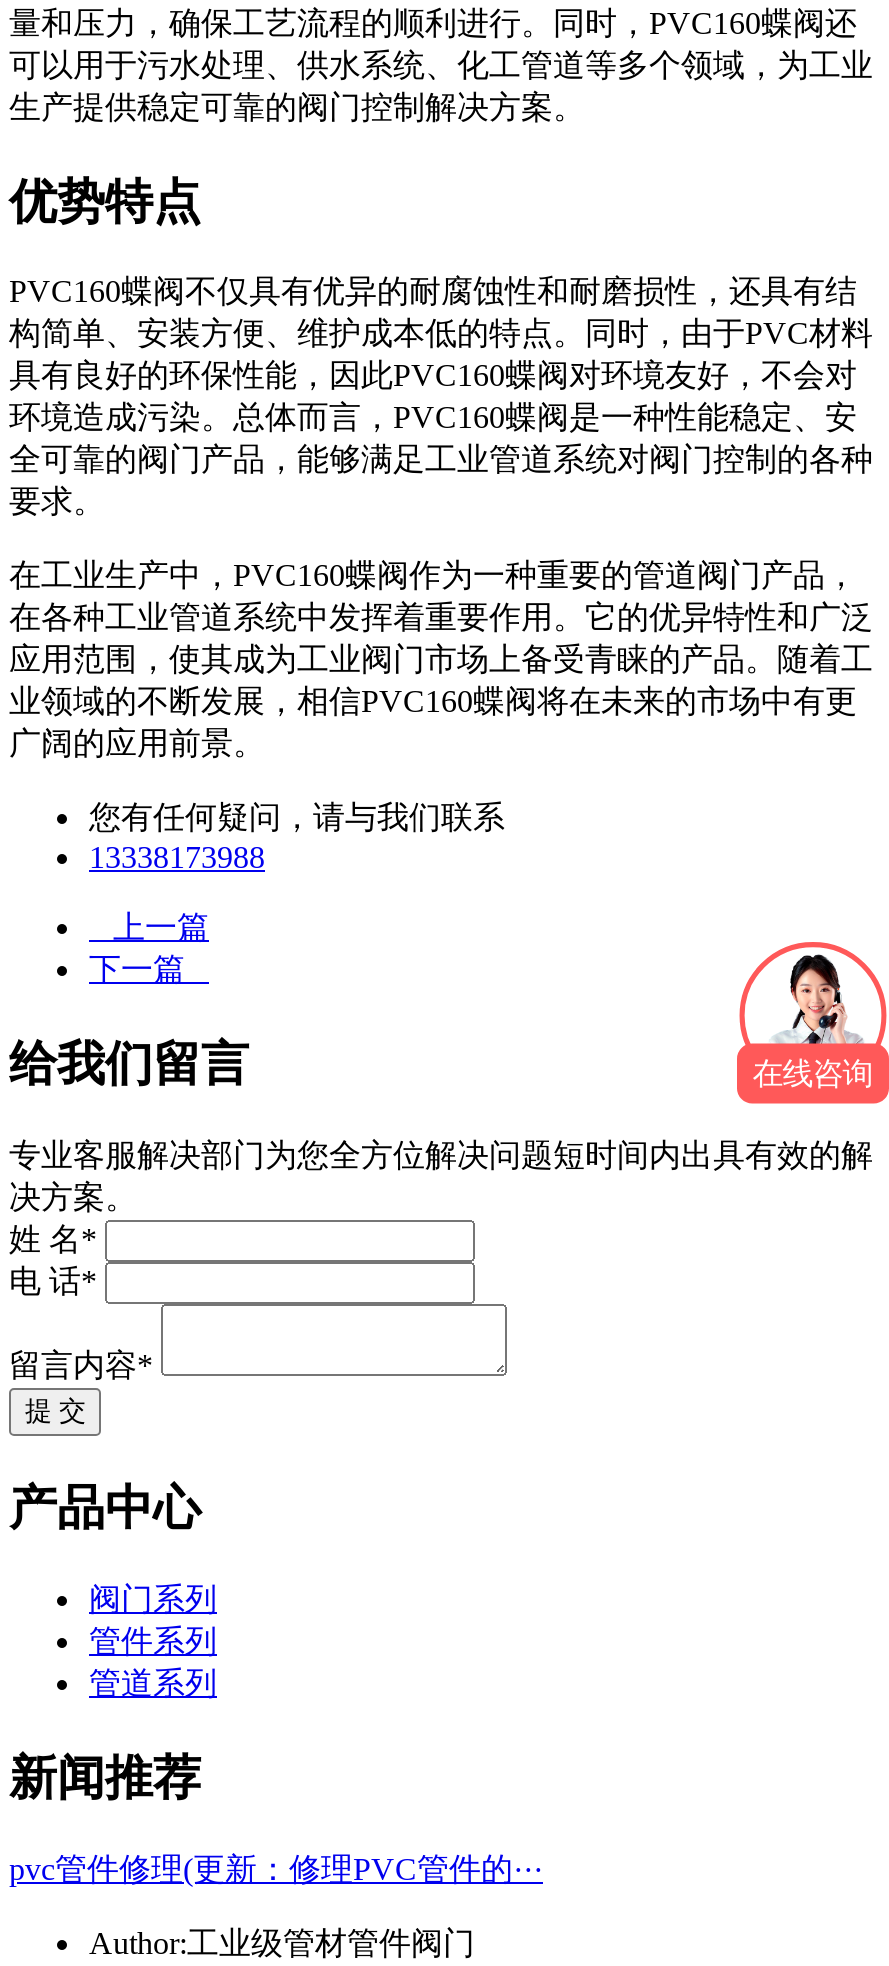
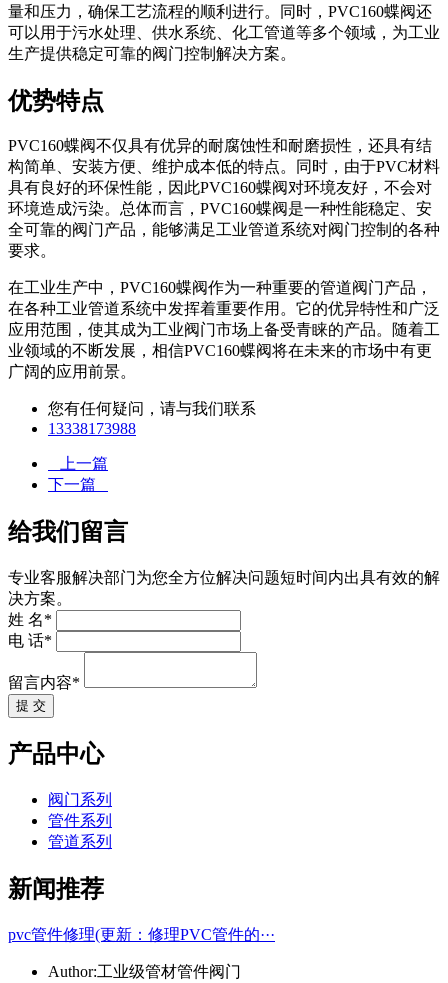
- [image]
- 在线咨询
